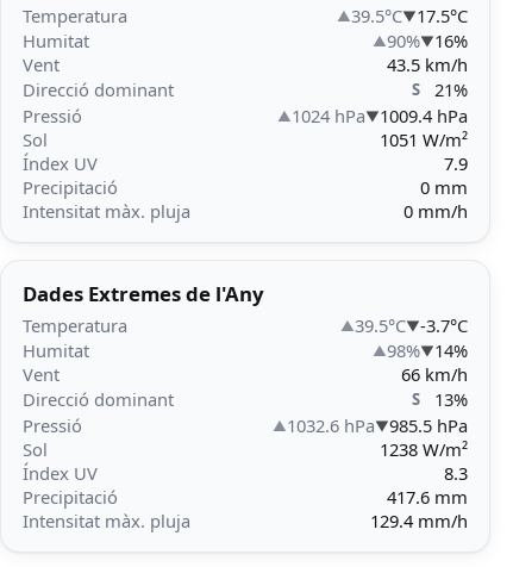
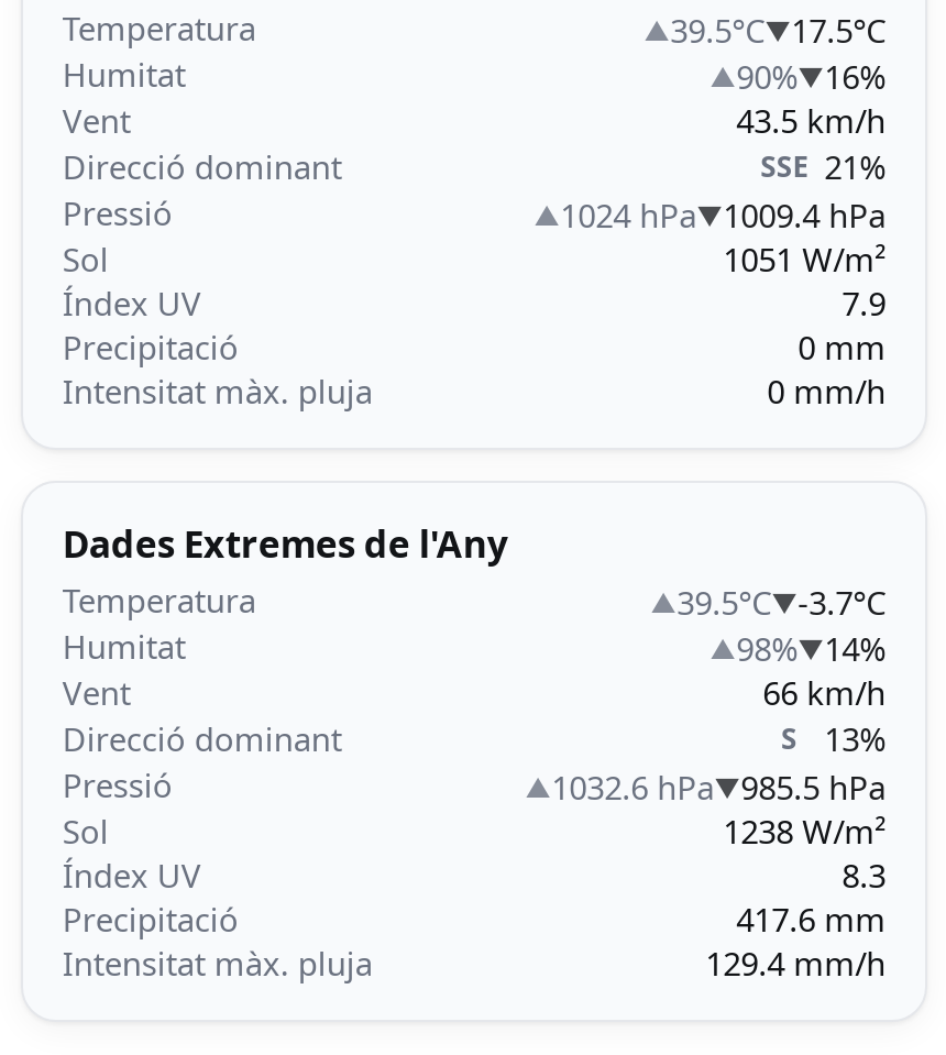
- S
- 21%
+ SSE 21%
